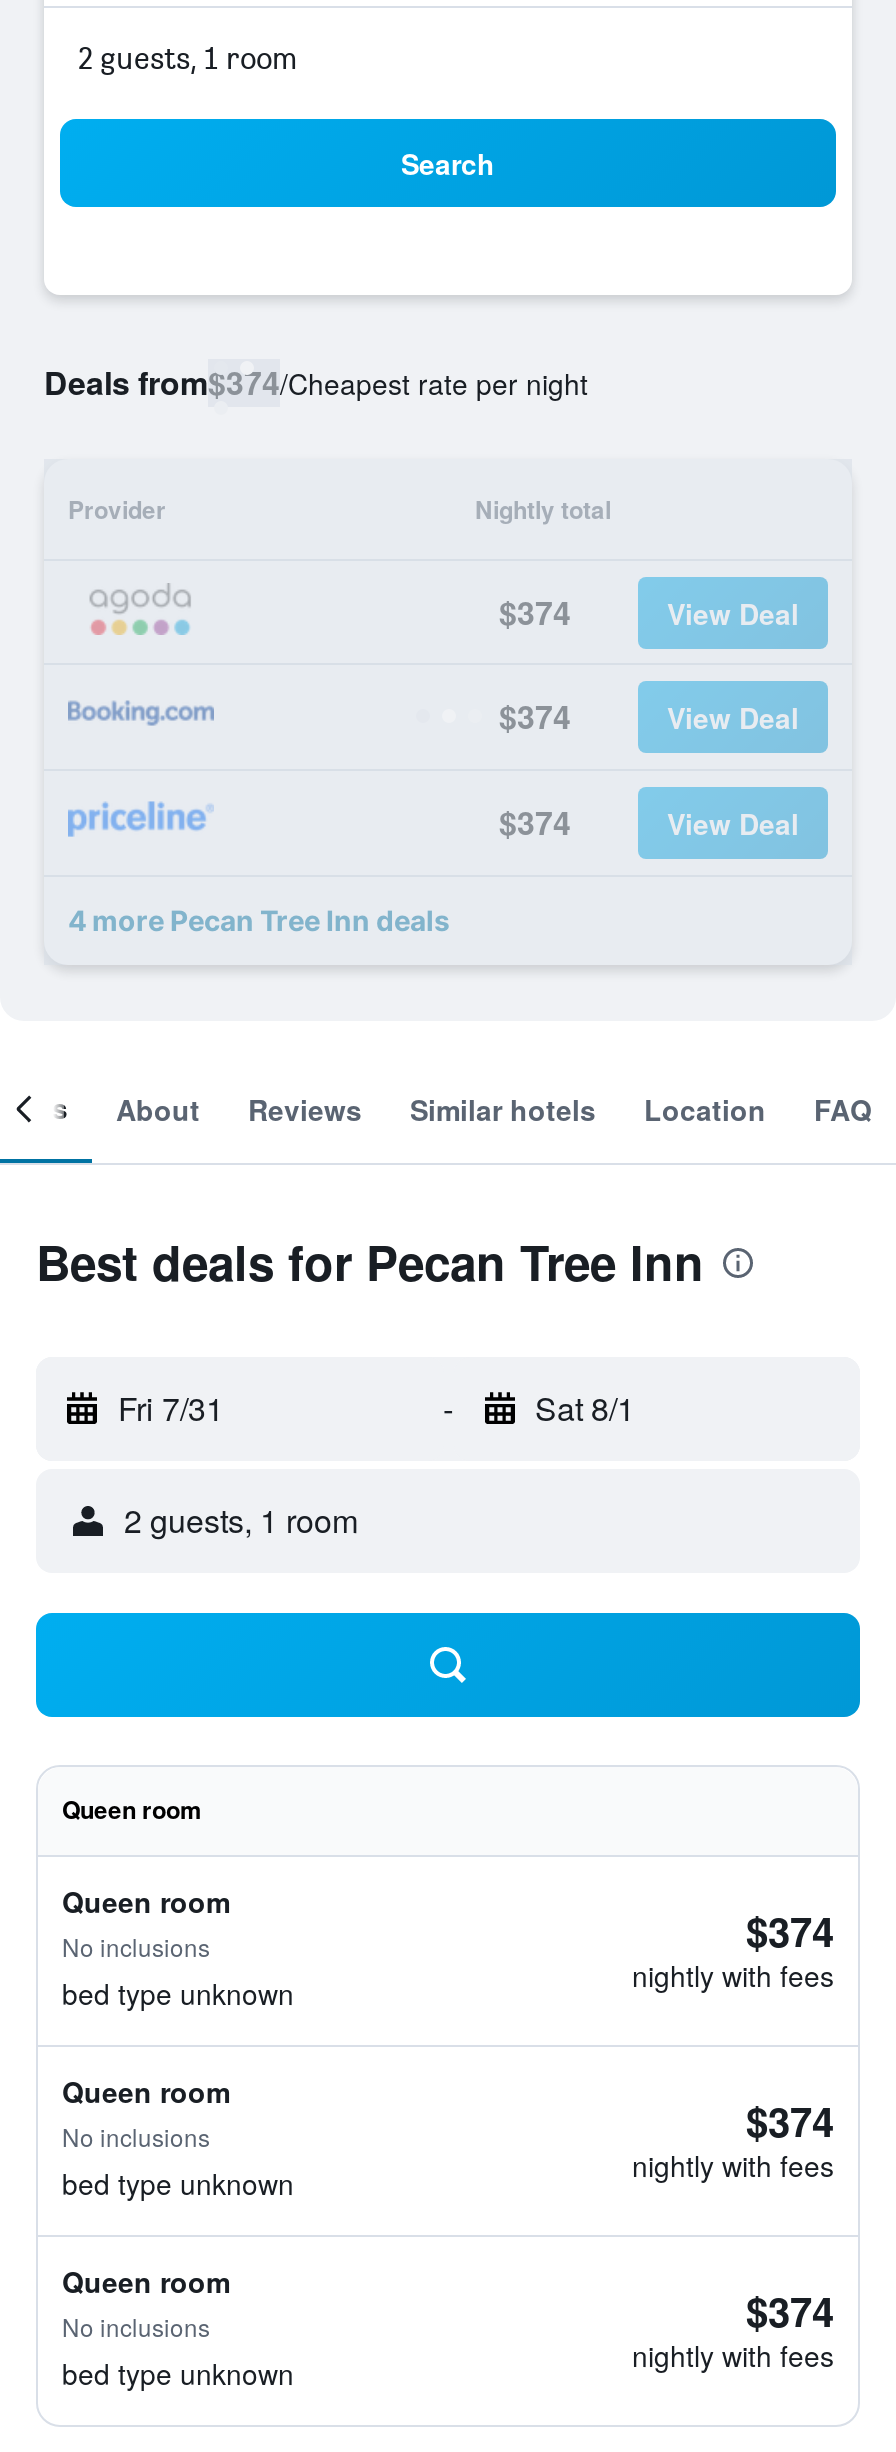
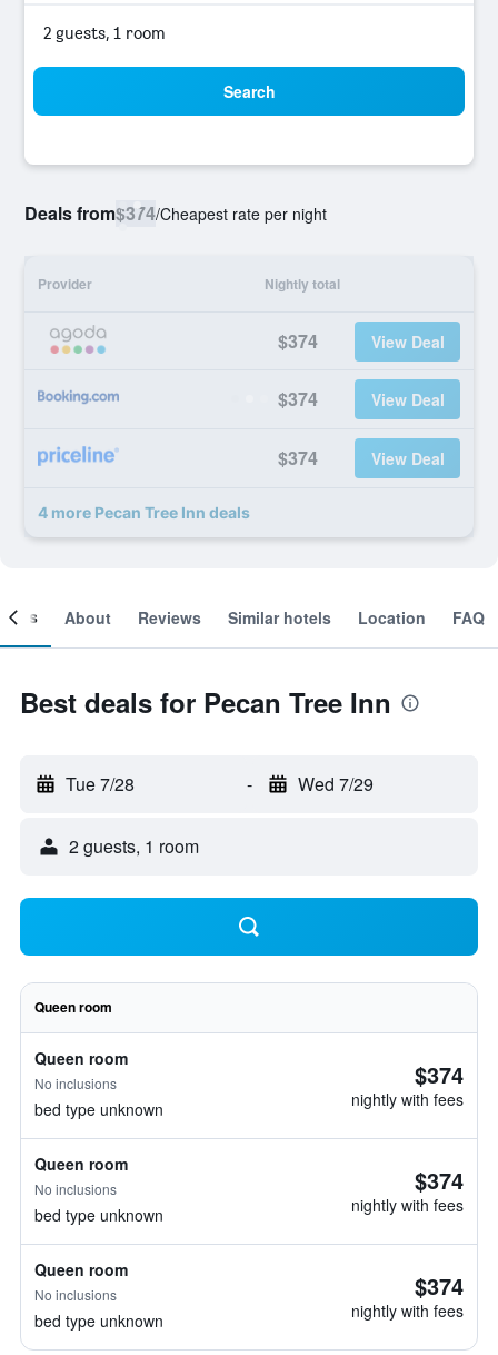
- Fri 7/31
+ Tue 7/28

- Sat 8/1
+ Wed 7/29
